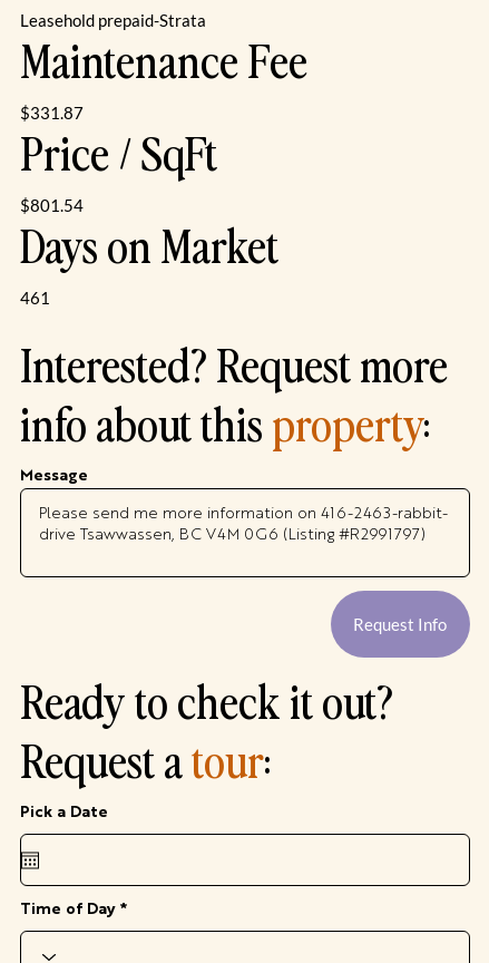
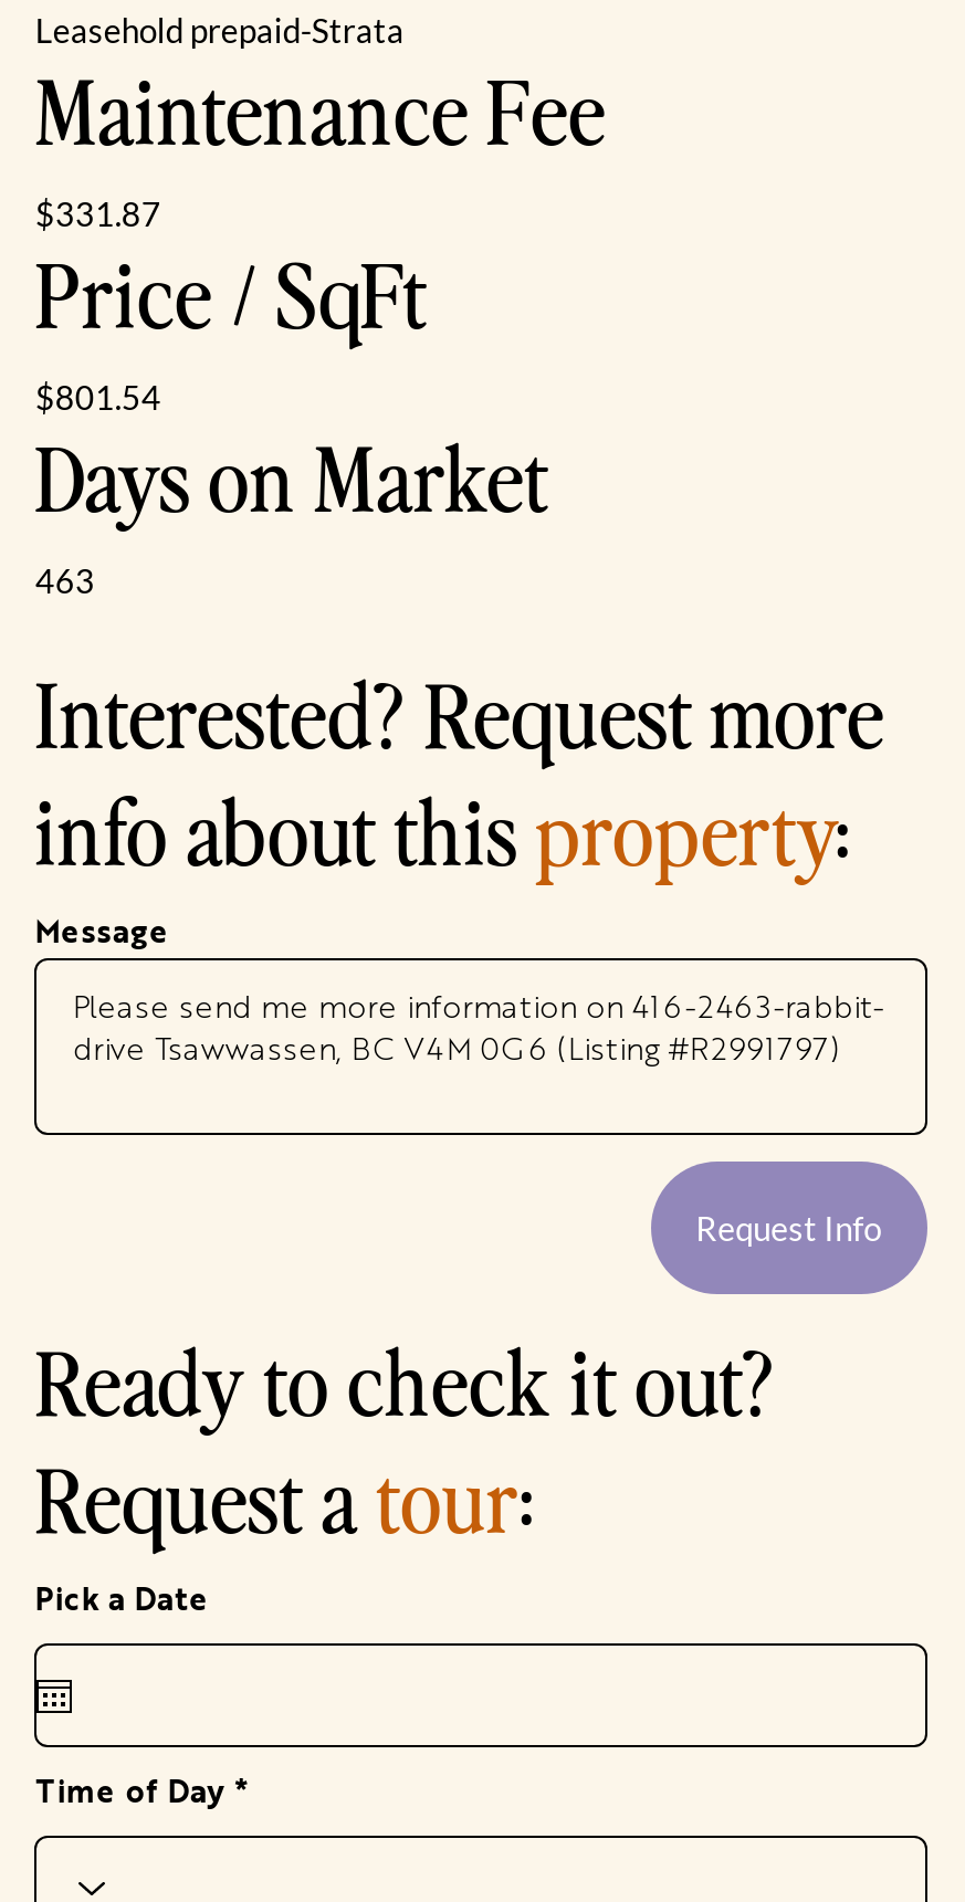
- 461
+ 463
